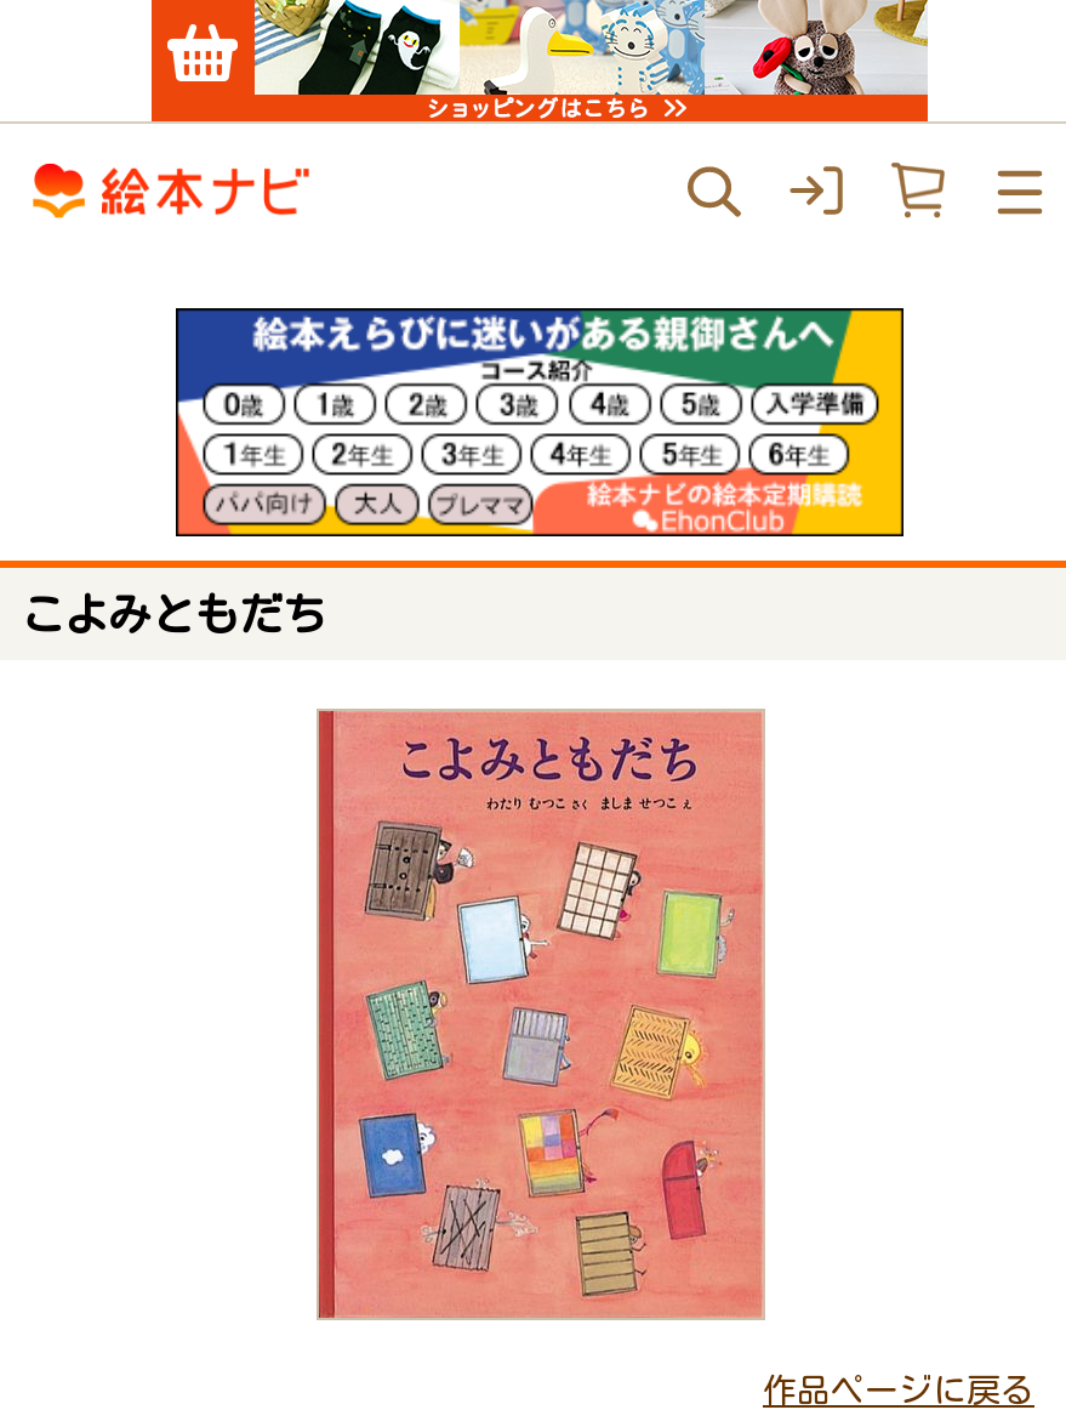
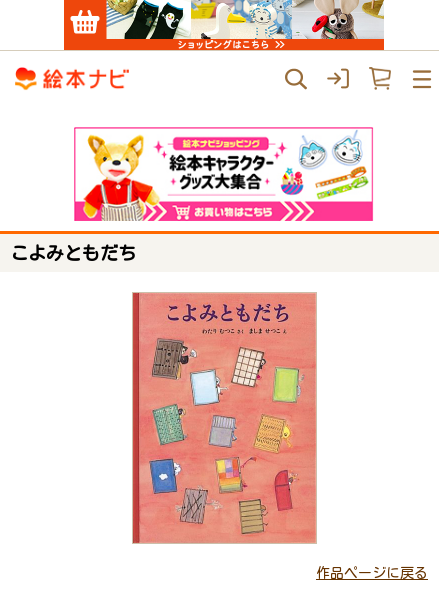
- [image]
+ [image]
